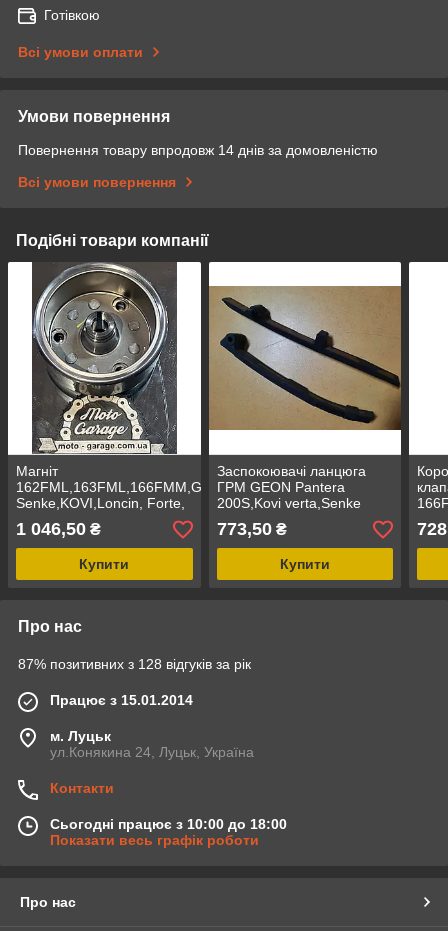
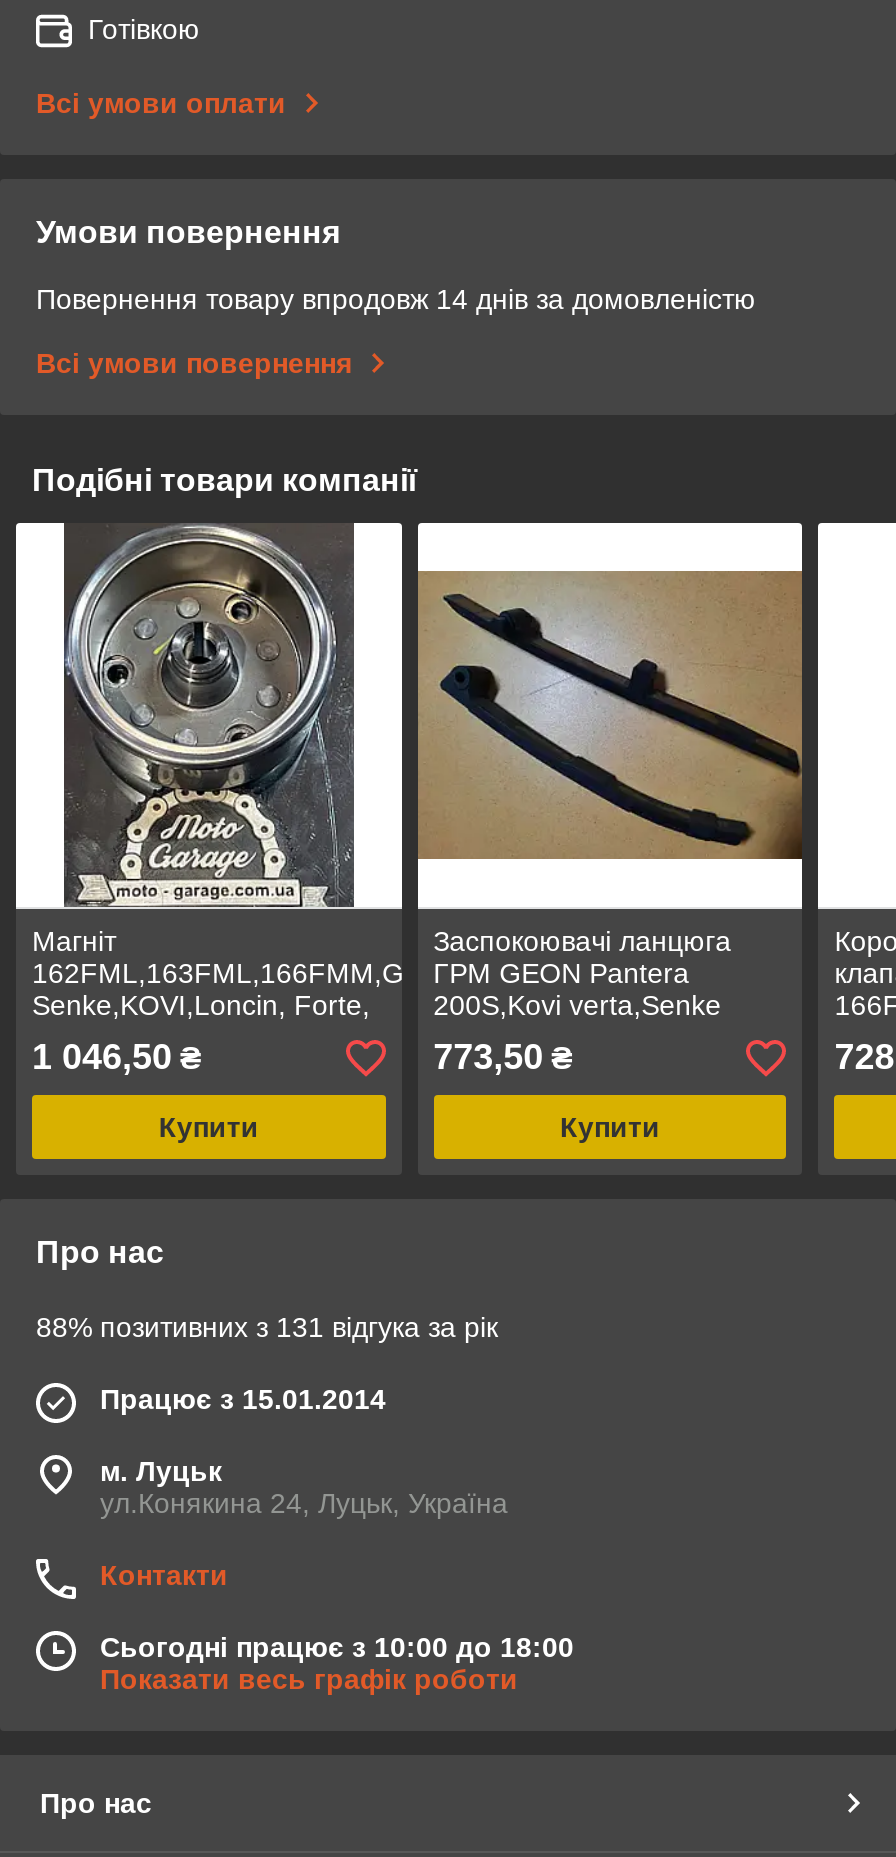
- 87% позитивних з 128 відгуків за рік
+ 88% позитивних з 131 відгука за рік
